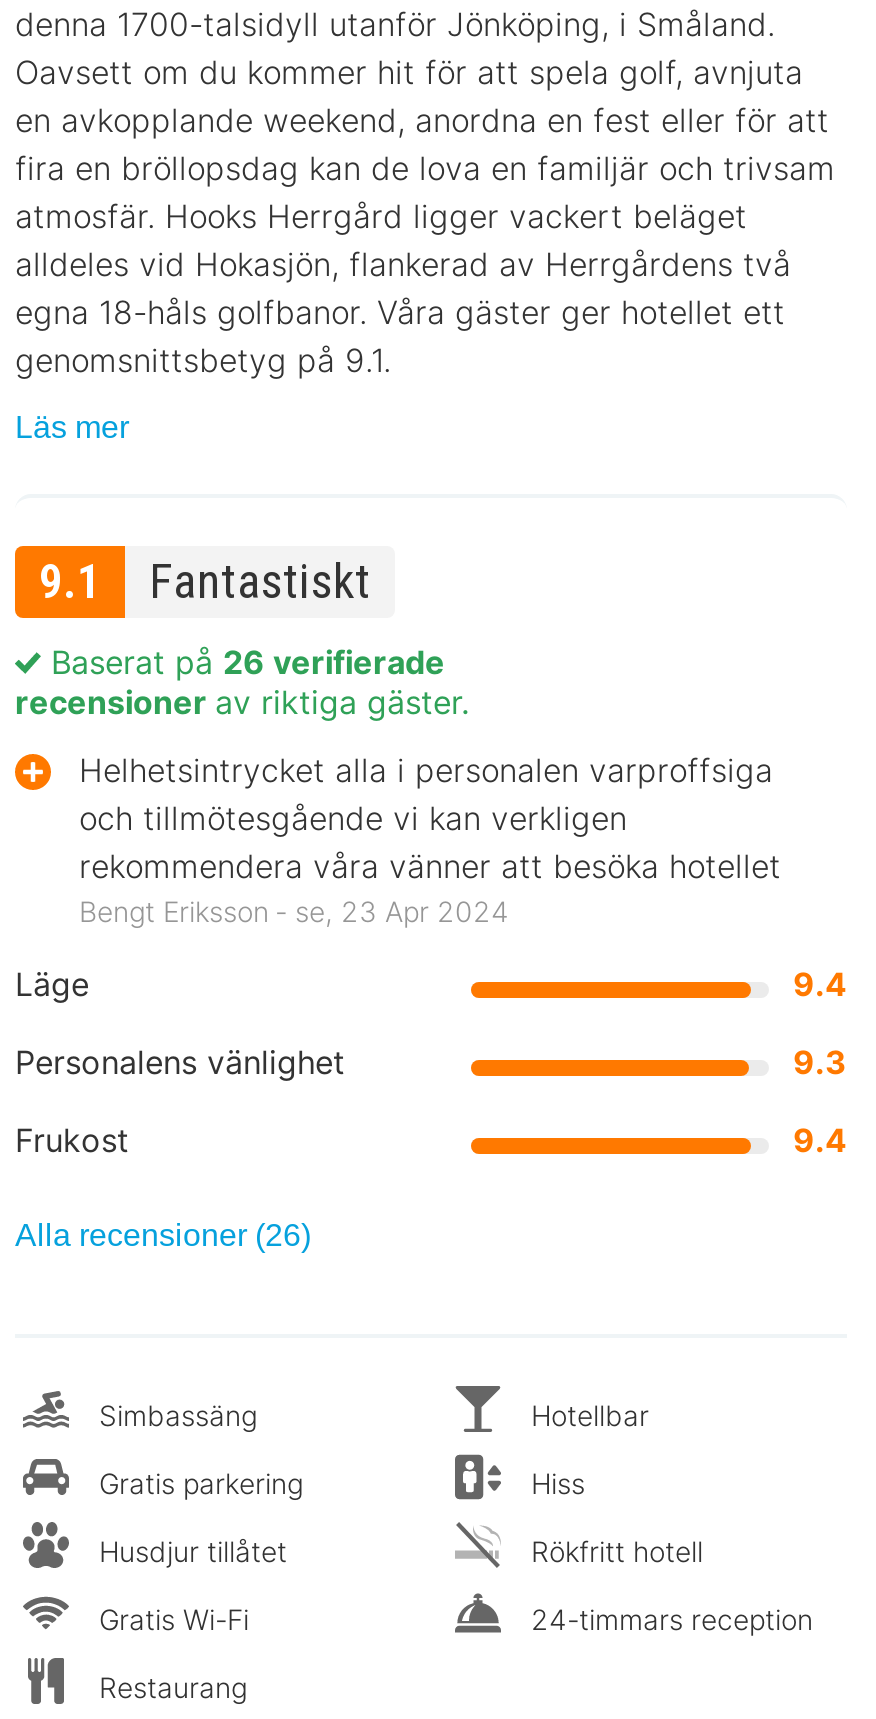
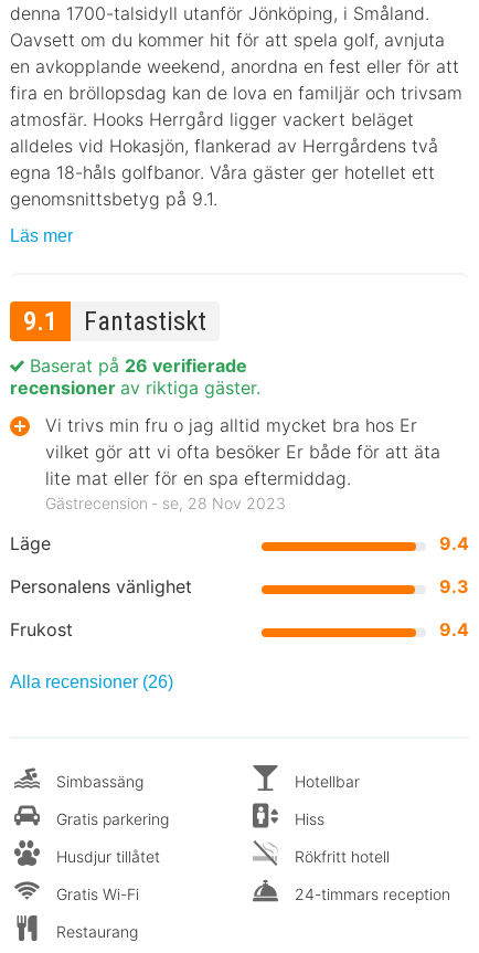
- Helhetsintrycket alla i personalen varproffsiga
- och tillmötesgående vi kan verkligen
- rekommendera våra vänner att besöka hotellet
- Bengt Eriksson ‐ se, 23 Apr 2024
+ Vi trivs min fru o jag alltid mycket bra hos Er
+ vilket gör att vi ofta besöker Er både för att äta
+ lite mat eller för en spa eftermiddag.
+ Gästrecension ‐ se, 28 Nov 2023
